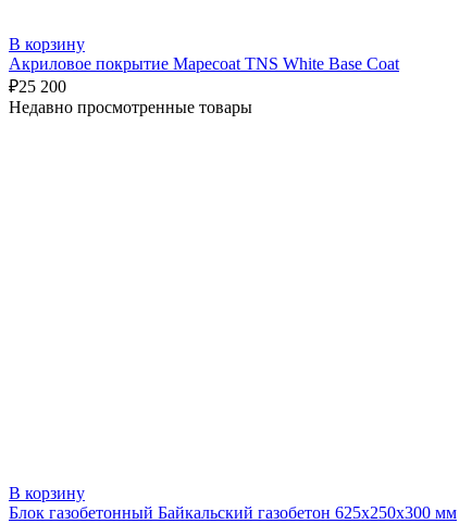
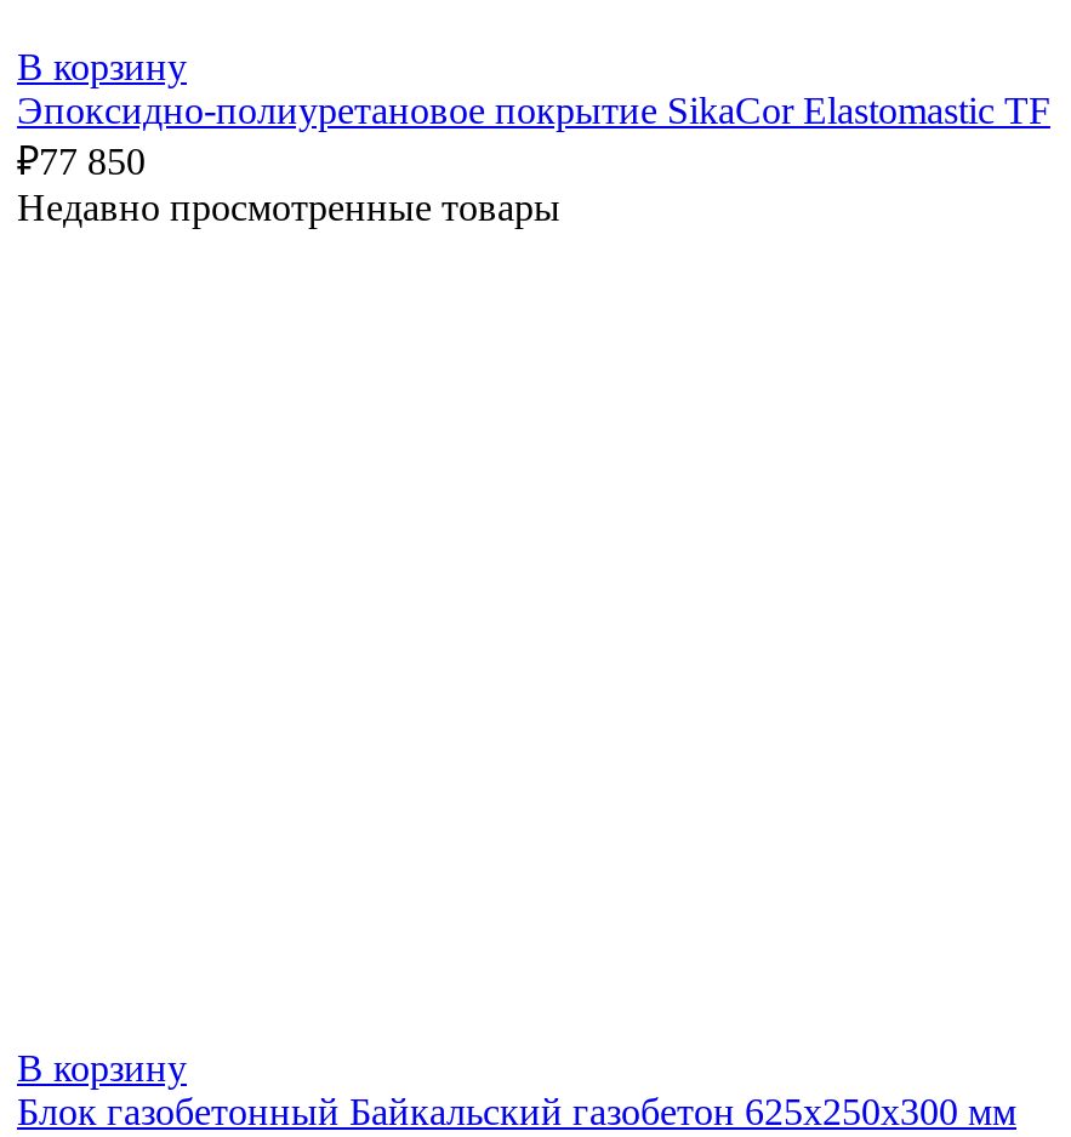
- Акриловое покрытие Mapecoat TNS White Base Coat
- ₽25 200
+ Эпоксидно-полиуретановое покрытие SikaСor Elastomastic TF
+ ₽77 850
